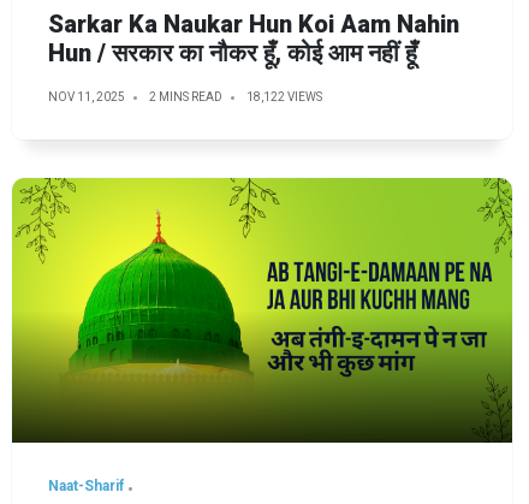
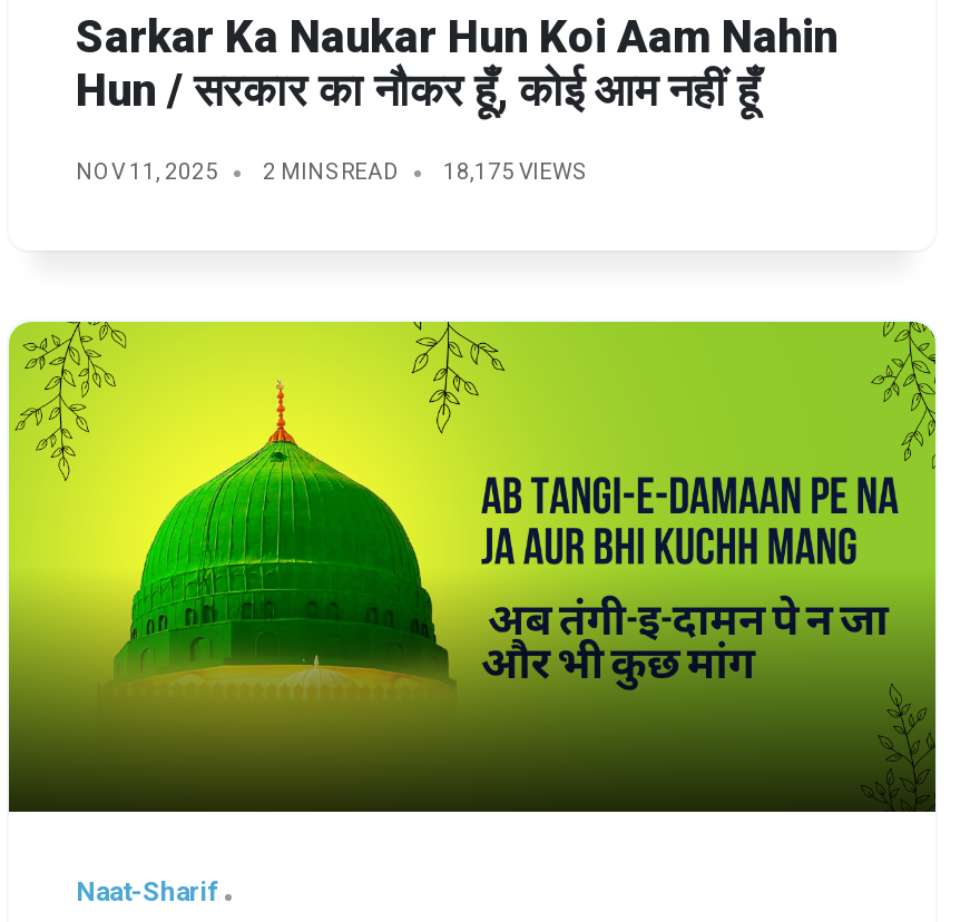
- NOV 11, 2025 2 MINS READ 18,122 VIEWS
+ NOV 11, 2025 2 MINS READ 18,175 VIEWS
